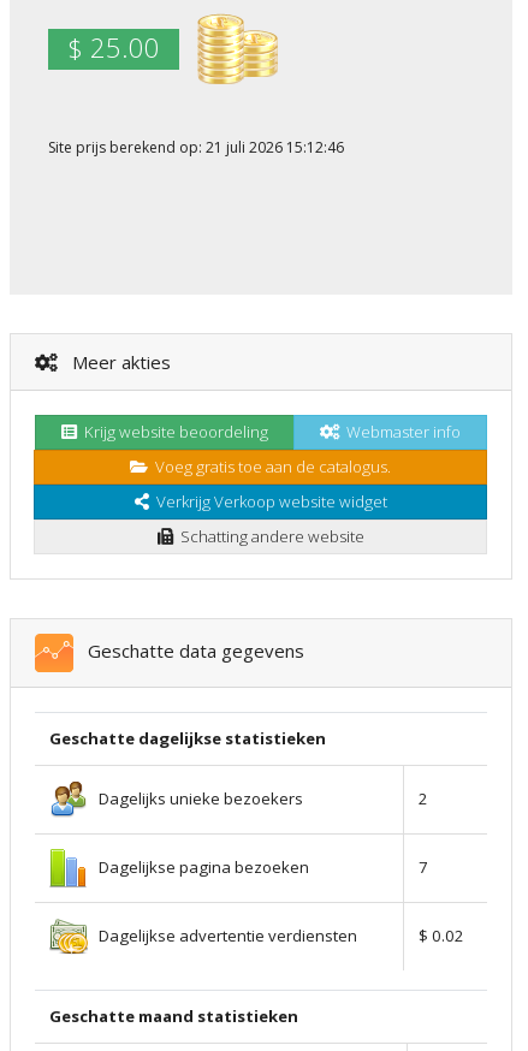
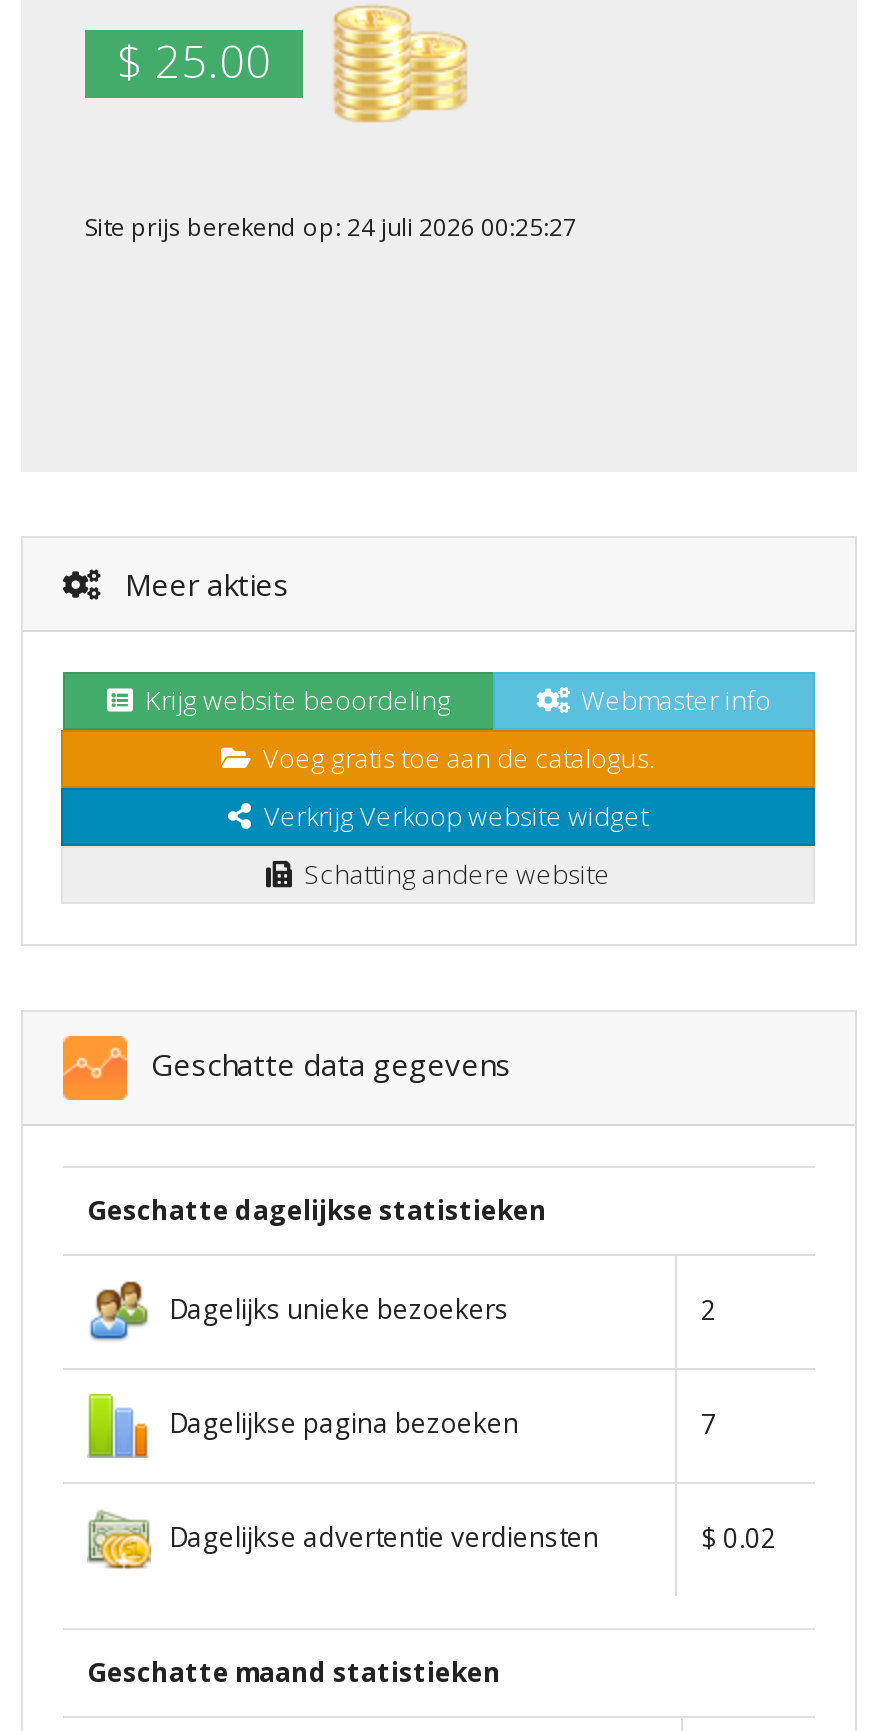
- Site prijs berekend op: 21 juli 2026 15:12:46
+ Site prijs berekend op: 24 juli 2026 00:25:27
